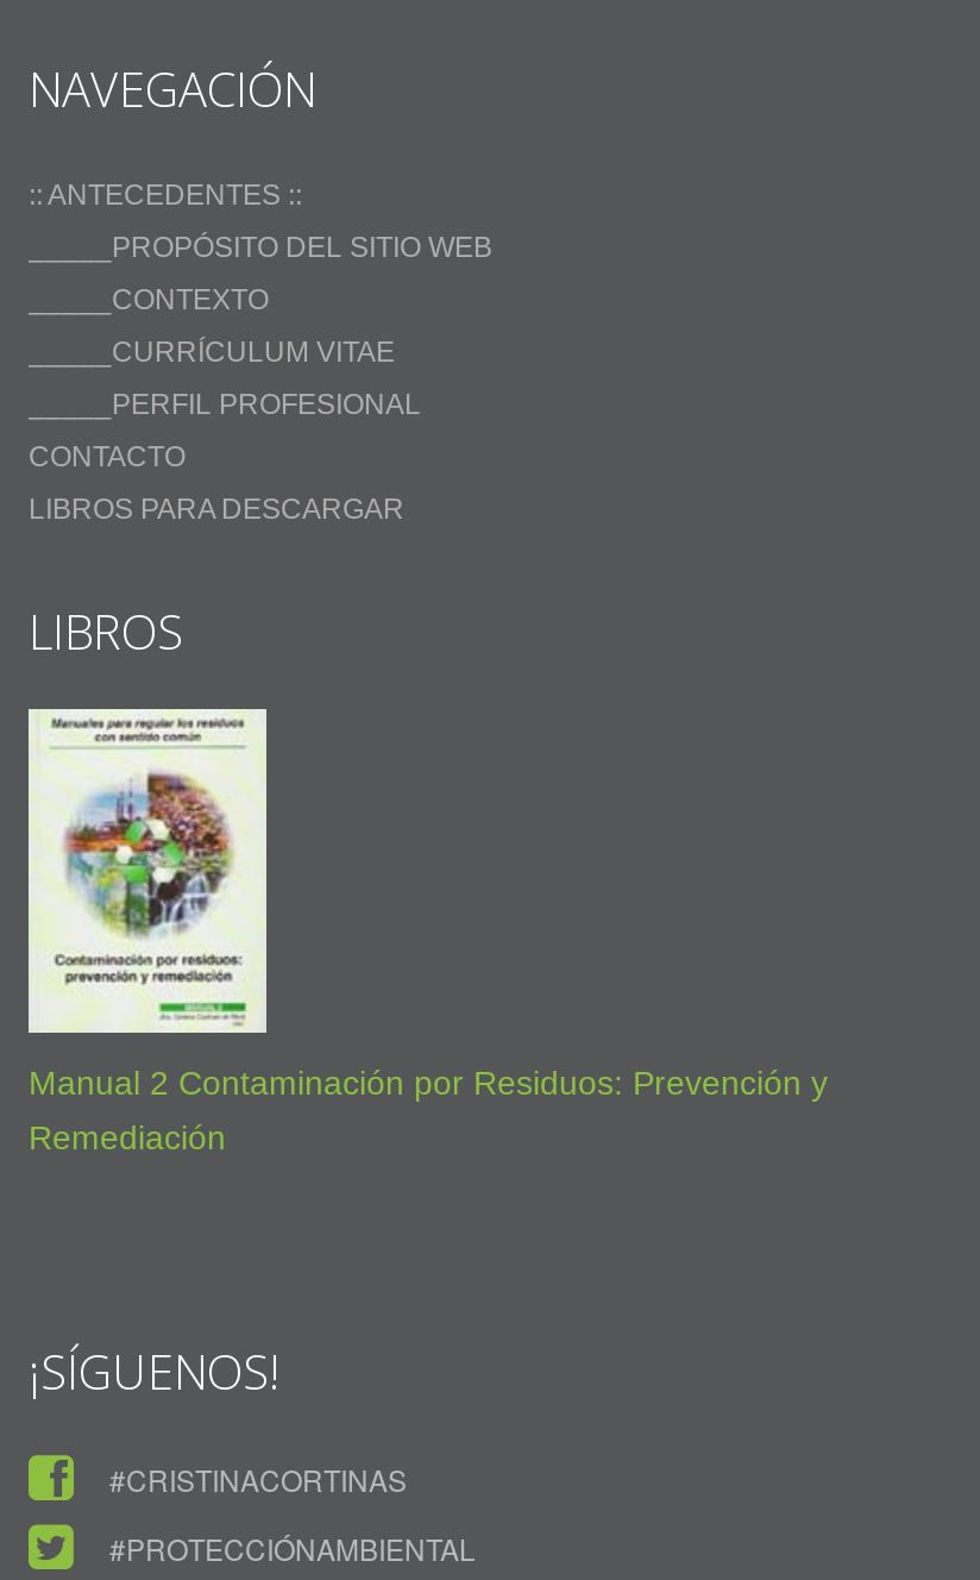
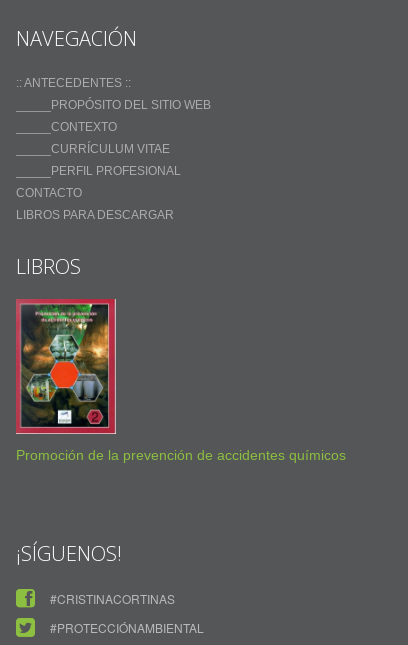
- [image]
- Manual 2 Contaminación por Residuos: Prevención y
- Remediación
+ [image]
+ Promoción de la prevención de accidentes químicos
